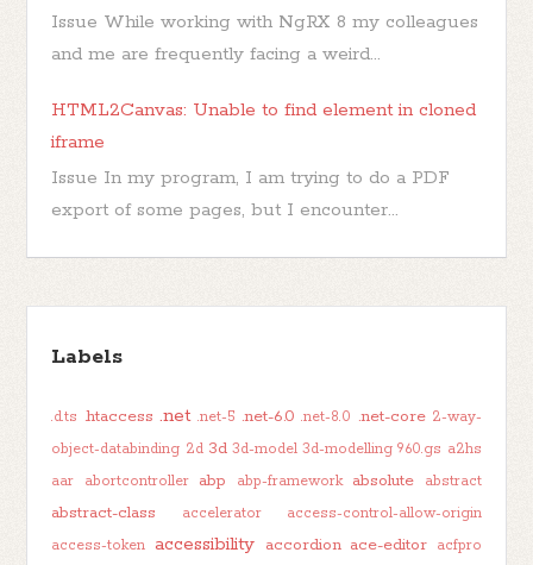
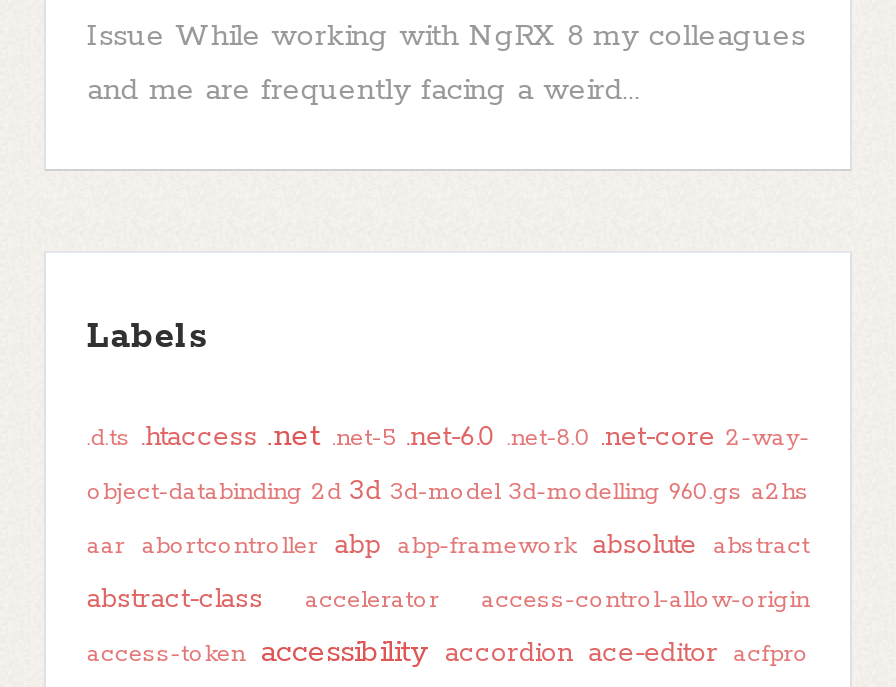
- HTML2Canvas: Unable to find element in cloned
- iframe
- Issue In my program, I am trying to do a PDF
- export of some pages, but I encounter...
